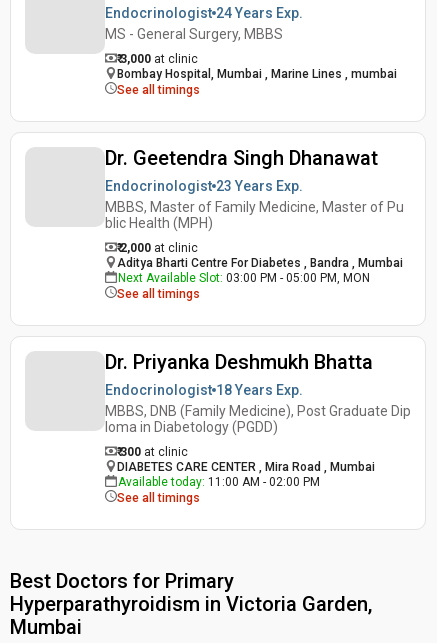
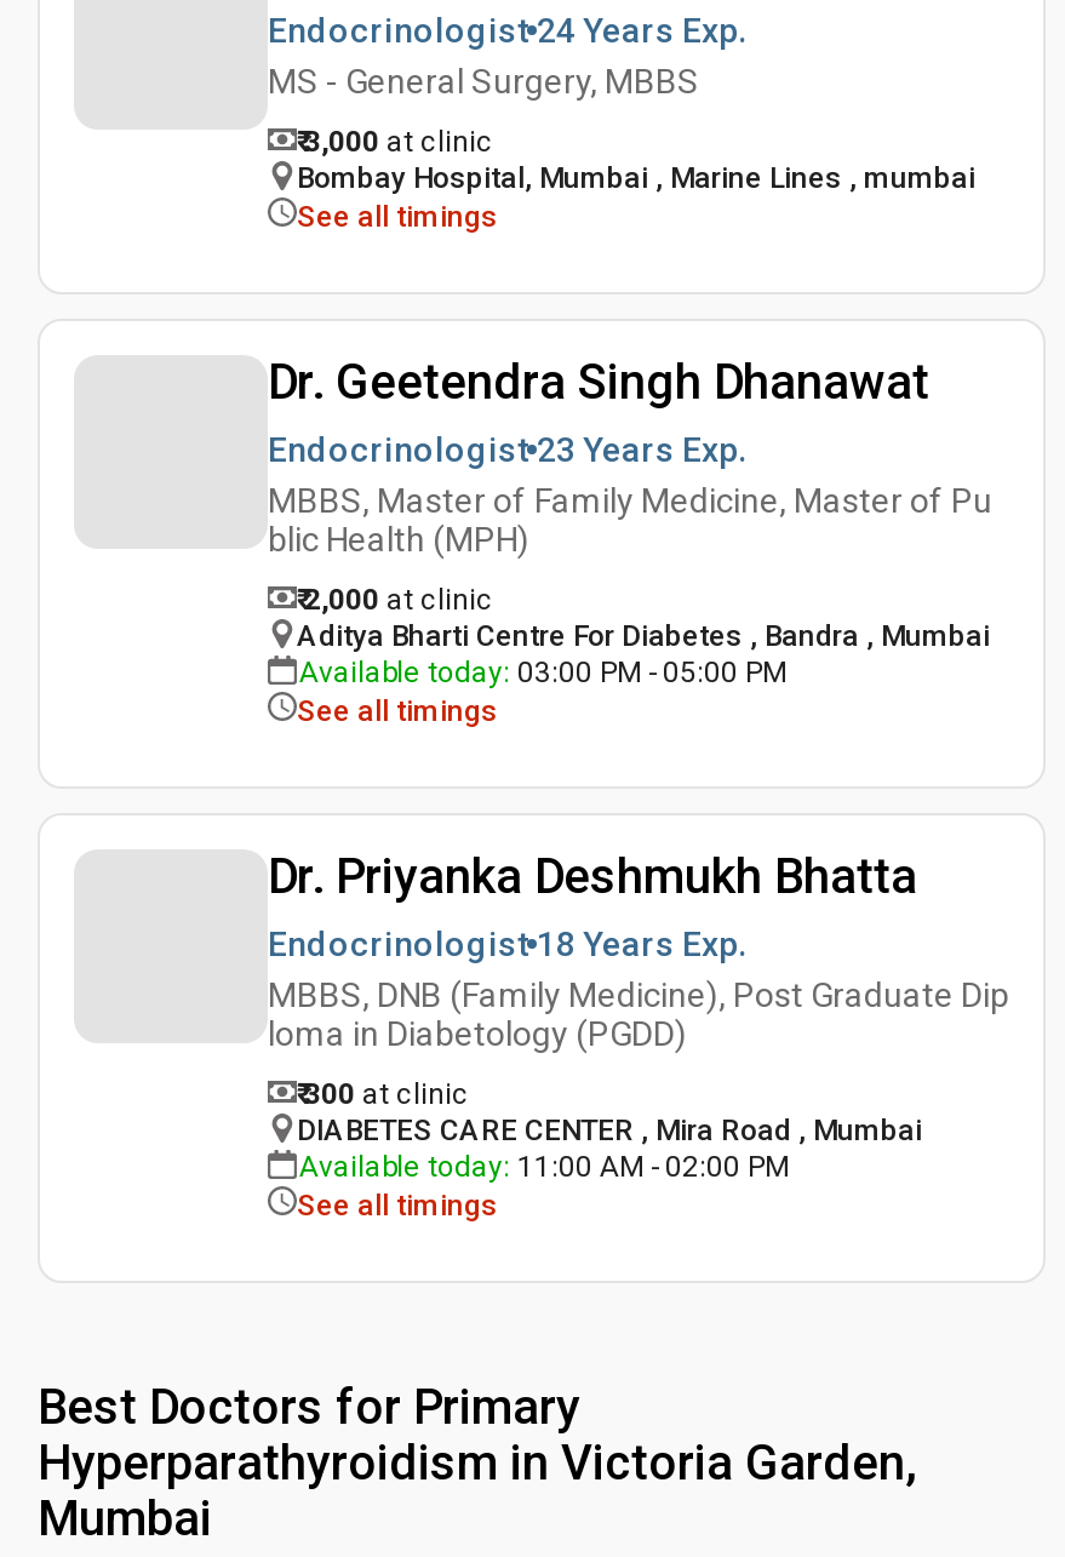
- Next Available Slot: 03:00 PM - 05:00 PM, MON
+ Available today: 03:00 PM - 05:00 PM
